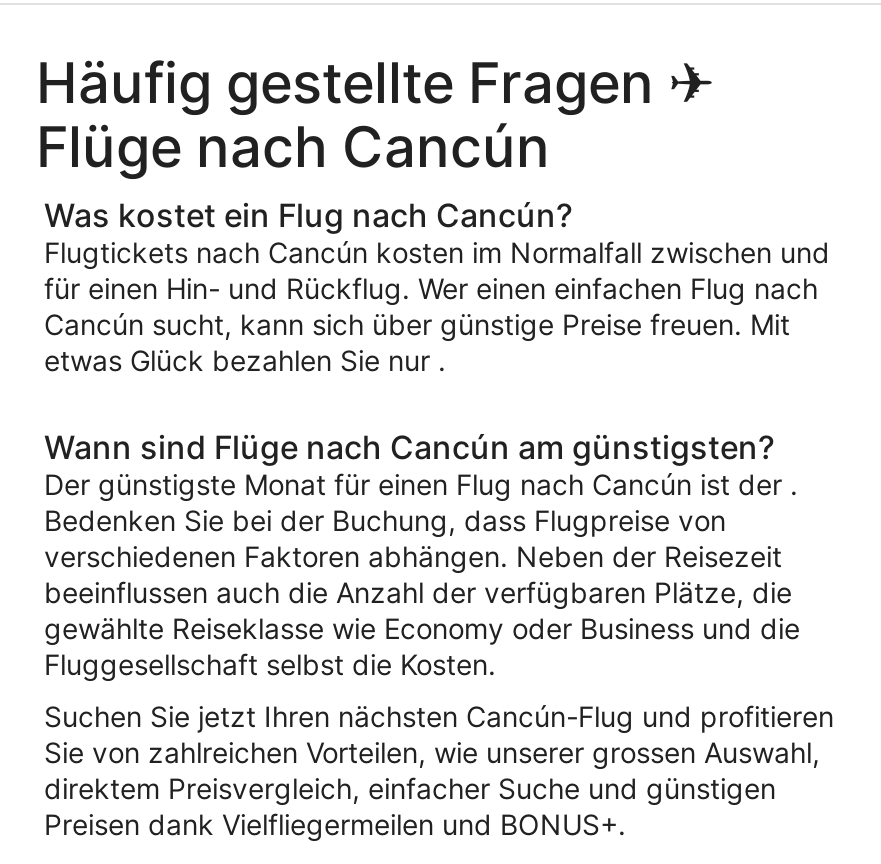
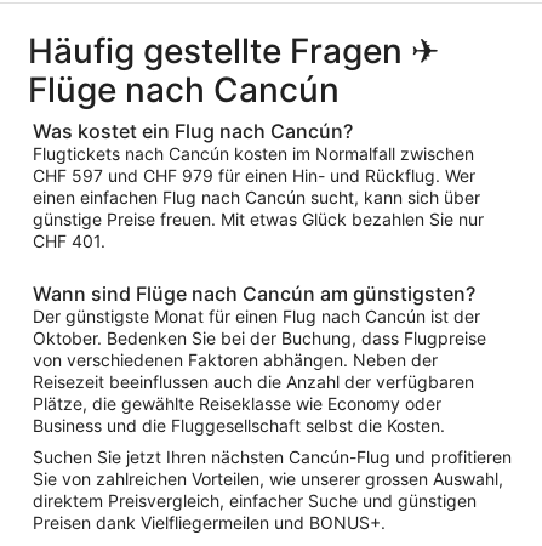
- Flugtickets nach Cancún kosten im Normalfall zwischen und
- für einen Hin- und Rückflug. Wer einen einfachen Flug nach
- Cancún sucht, kann sich über günstige Preise freuen. Mit
- etwas Glück bezahlen Sie nur .
+ Flugtickets nach Cancún kosten im Normalfall zwischen
+ CHF 597 und CHF 979 für einen Hin- und Rückflug. Wer
+ einen einfachen Flug nach Cancún sucht, kann sich über
+ günstige Preise freuen. Mit etwas Glück bezahlen Sie nur
+ CHF 401.

- Der günstigste Monat für einen Flug nach Cancún ist der .
- Bedenken Sie bei der Buchung, dass Flugpreise von
- verschiedenen Faktoren abhängen. Neben der Reisezeit
- beeinflussen auch die Anzahl der verfügbaren Plätze, die
- gewählte Reiseklasse wie Economy oder Business und die
- Fluggesellschaft selbst die Kosten.
+ Der günstigste Monat für einen Flug nach Cancún ist der
+ Oktober. Bedenken Sie bei der Buchung, dass Flugpreise
+ von verschiedenen Faktoren abhängen. Neben der
+ Reisezeit beeinflussen auch die Anzahl der verfügbaren
+ Plätze, die gewählte Reiseklasse wie Economy oder
+ Business und die Fluggesellschaft selbst die Kosten.
